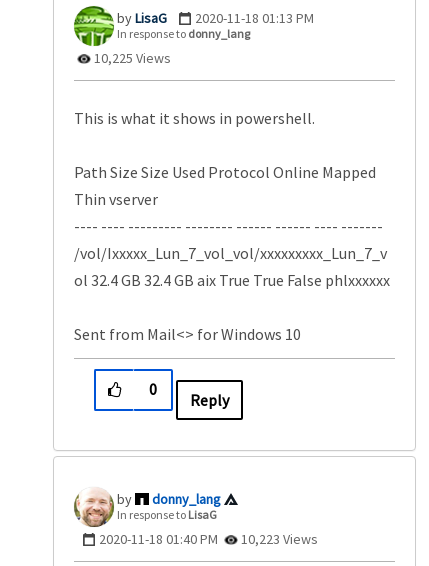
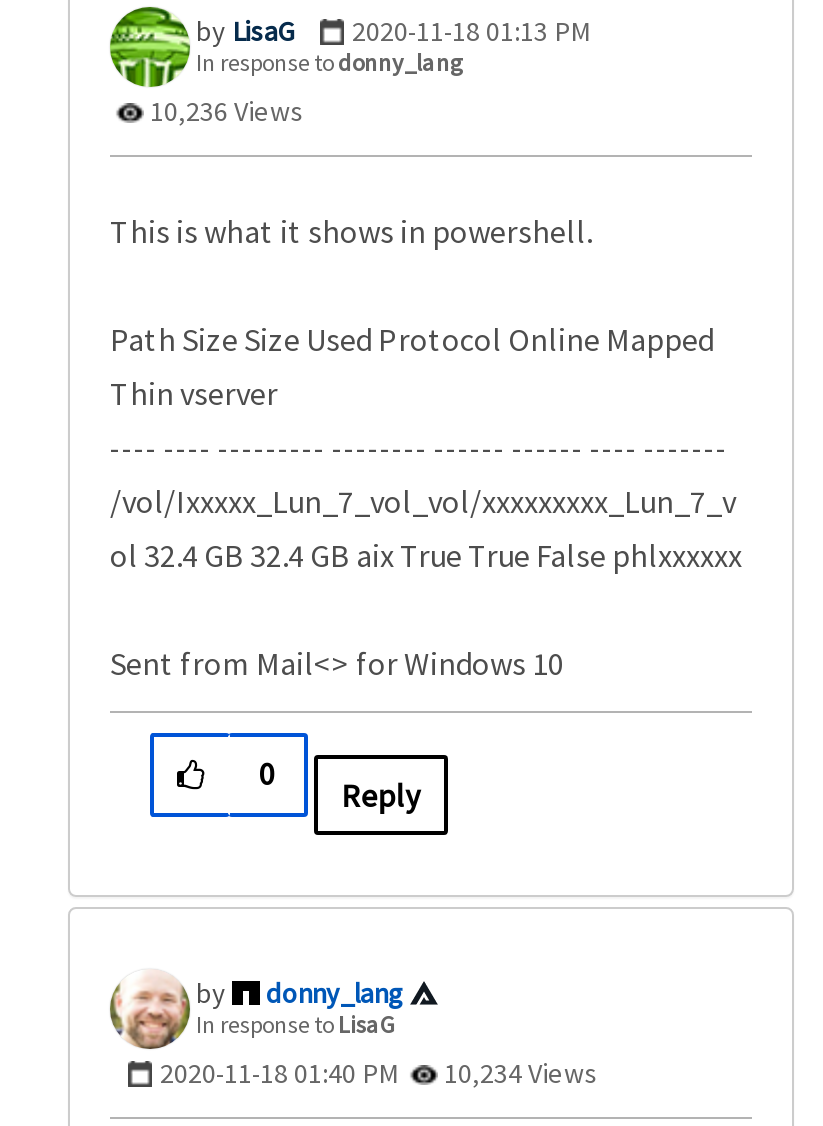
- 10,225 Views
+ 10,236 Views

- 2020-11-18 01:40 PM 10,223 Views
+ 2020-11-18 01:40 PM 10,234 Views
